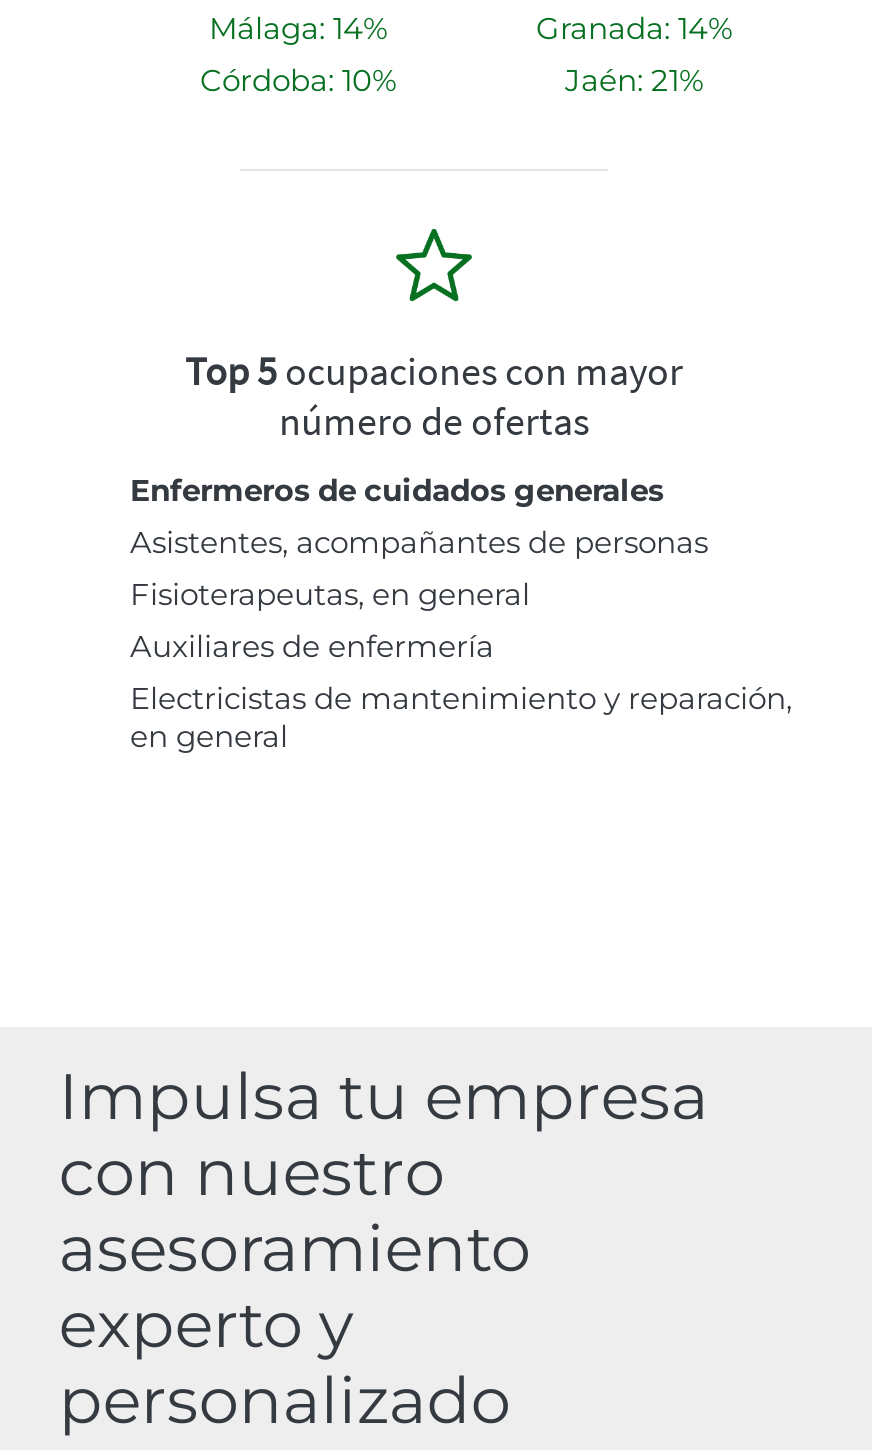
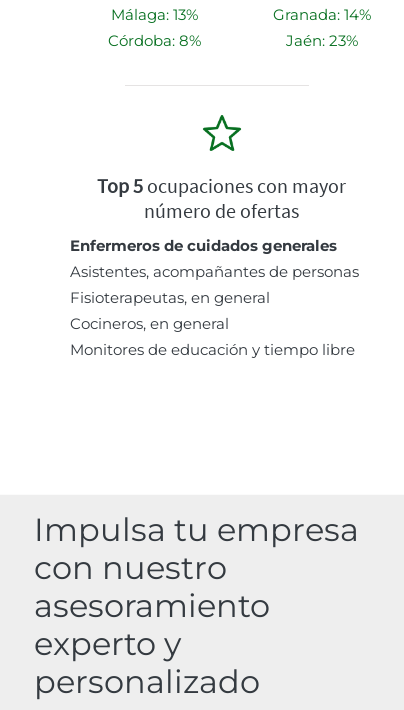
- Málaga: 14%
+ Málaga: 13%

- Córdoba: 10%
+ Córdoba: 8%

- Jaén: 21%
+ Jaén: 23%

- Auxiliares de enfermería
- Electricistas de mantenimiento y reparación,
- en general
+ Cocineros, en general
+ Monitores de educación y tiempo libre
